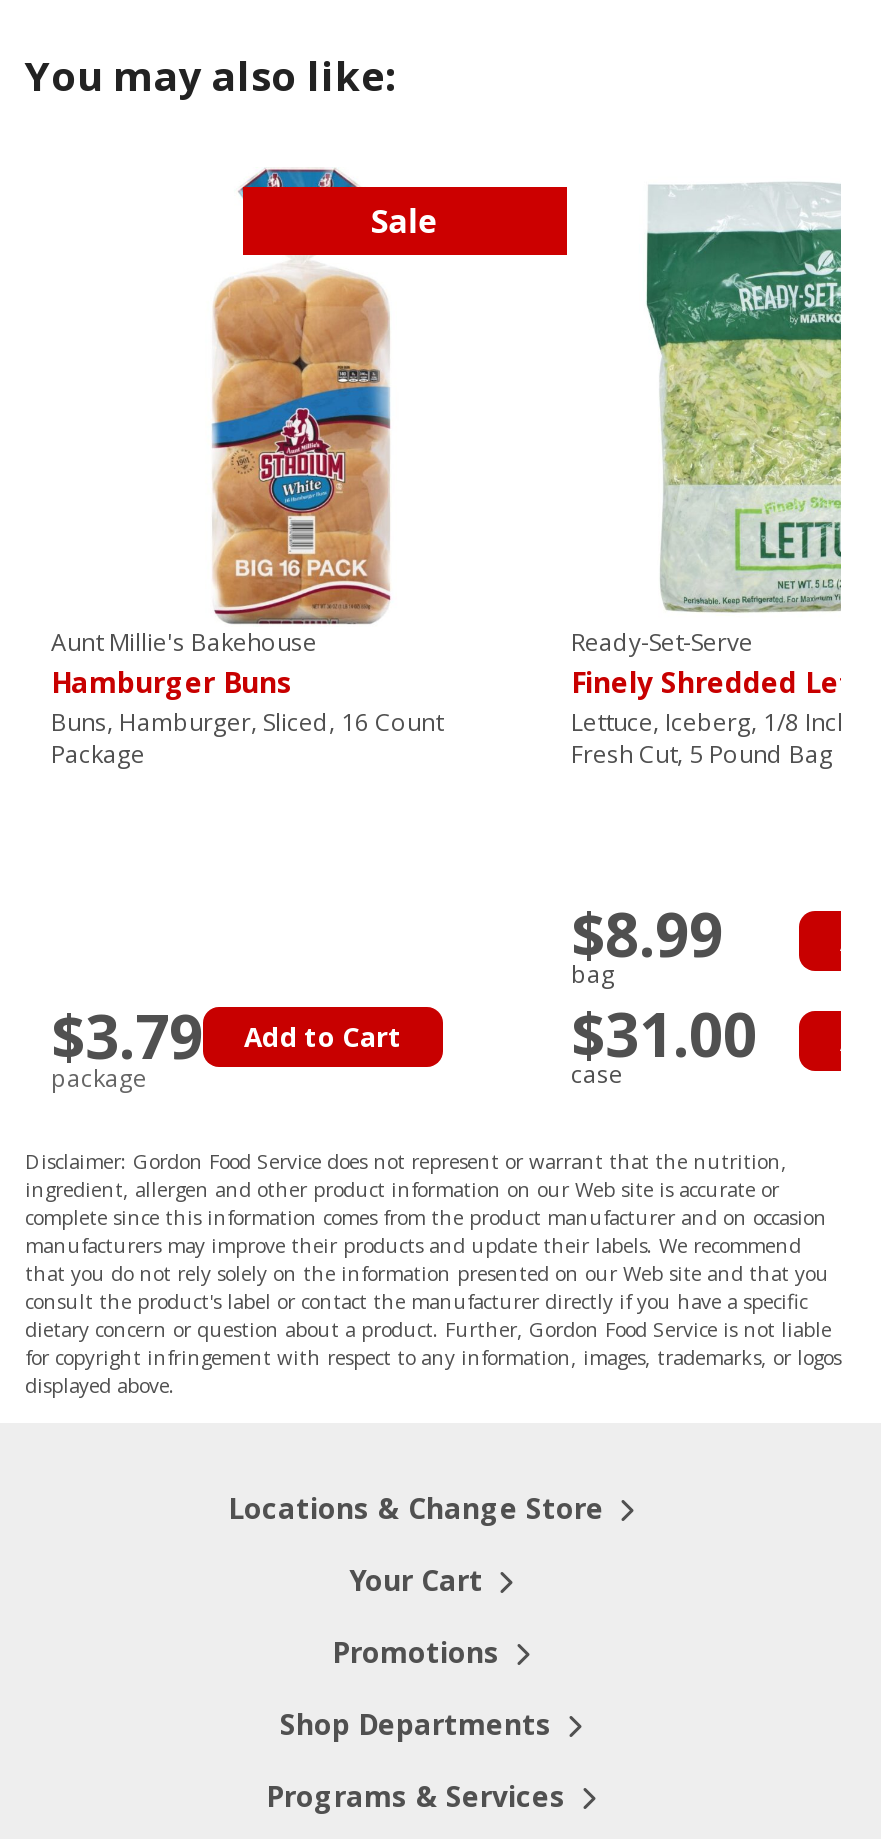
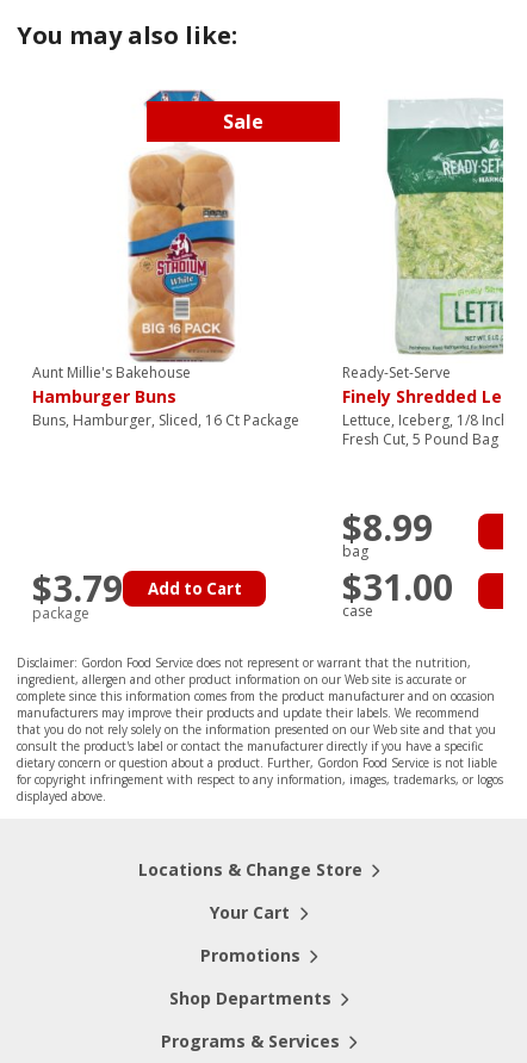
- Buns, Hamburger, Sliced, 16 Count
- Package
+ Buns, Hamburger, Sliced, 16 Ct Package
